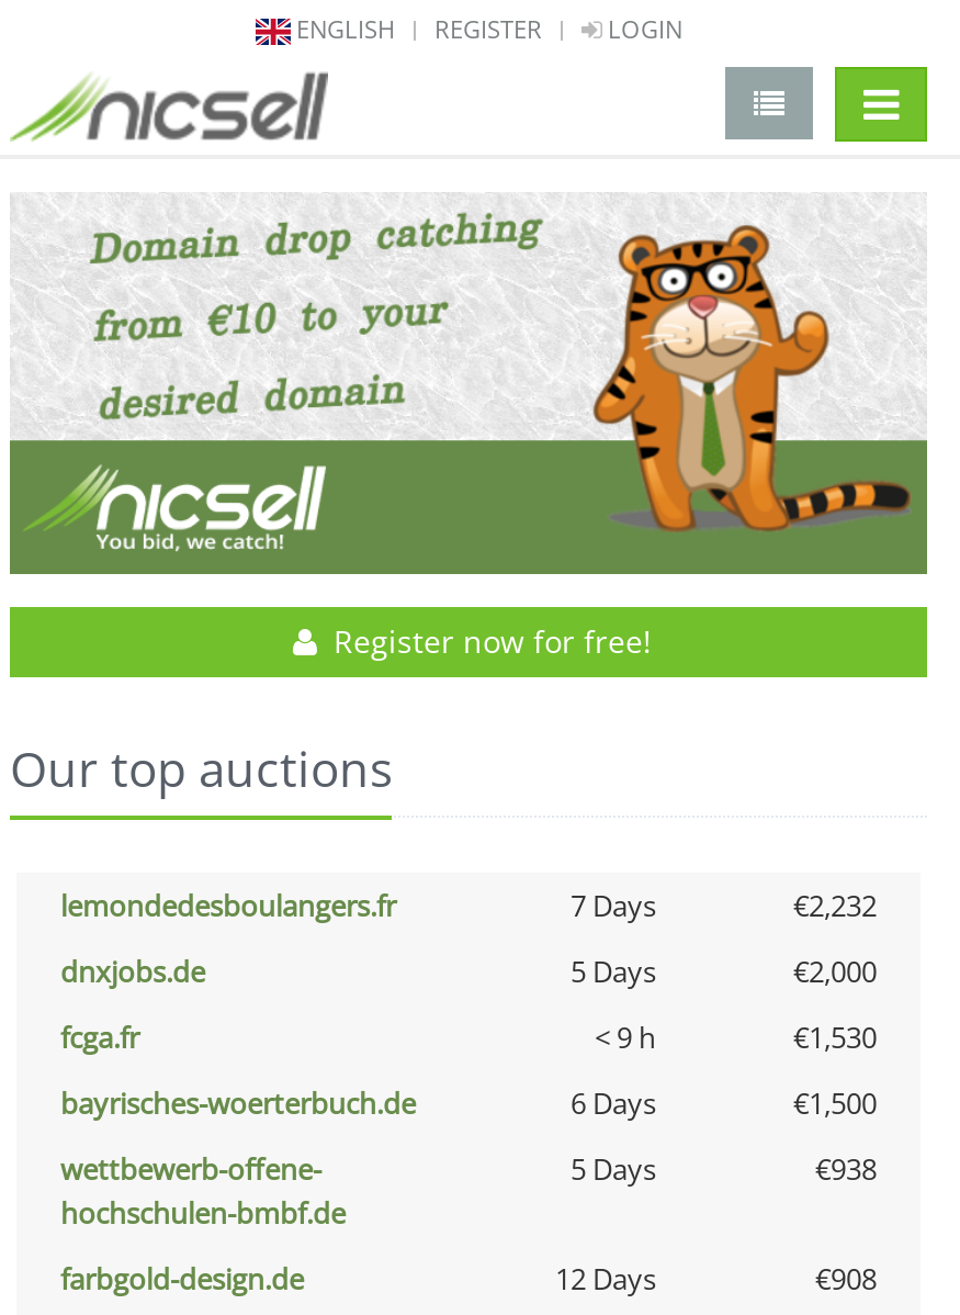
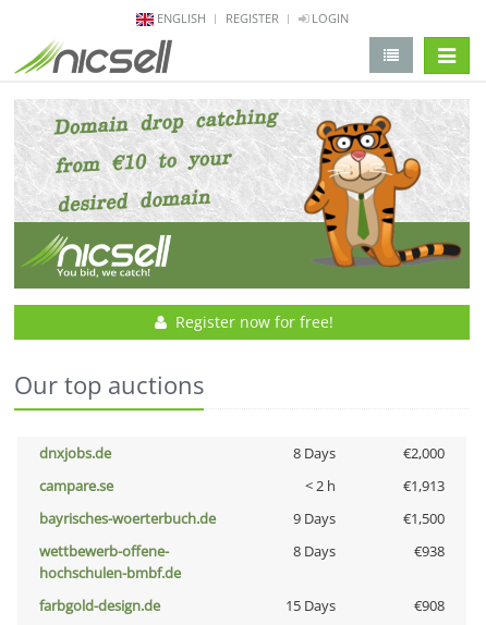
- lemondedesboulangers.fr
- 7 Days
- €2,232

- 5 Days
+ 8 Days

- fcga.fr
- < 9 h
- €1,530
+ campare.se
+ < 2 h
+ €1,913

- 6 Days
+ 9 Days

- 5 Days
+ 8 Days

- 12 Days
+ 15 Days
